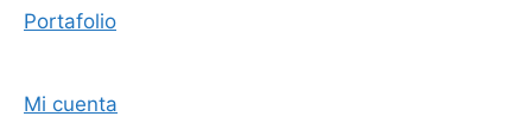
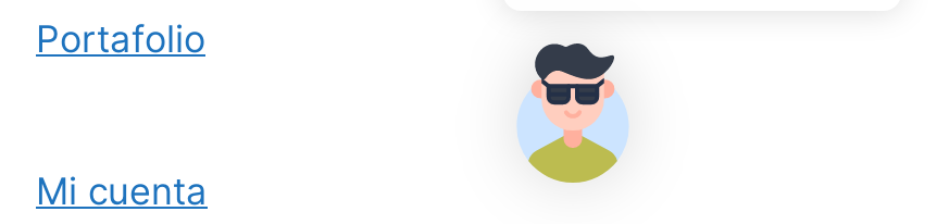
+ [image]
